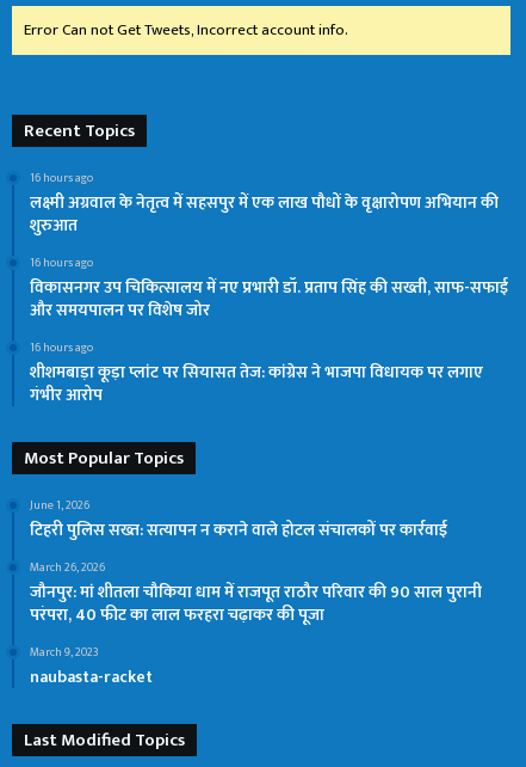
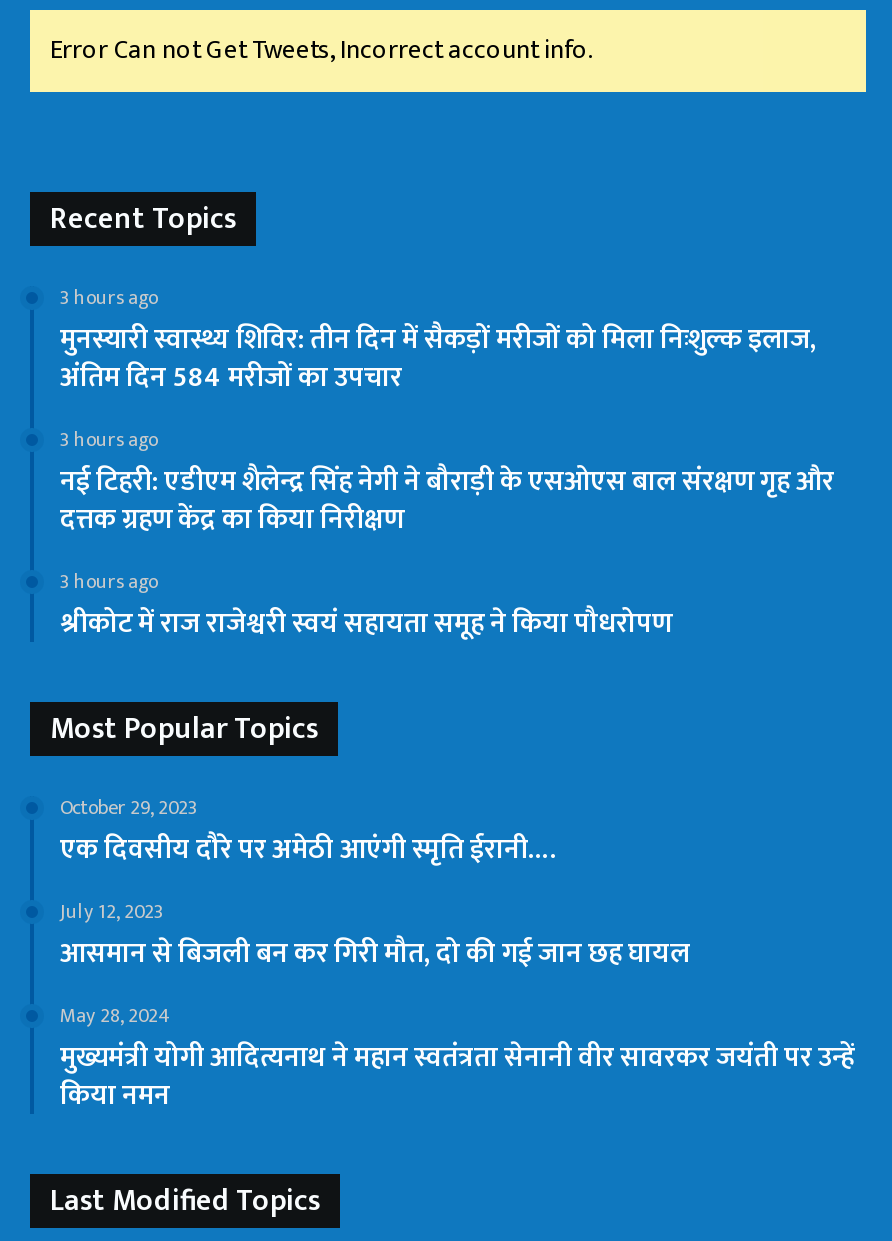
- 16 hours ago
- लक्ष्मी अग्रवाल के नेतृत्व में सहसपुर में एक लाख पौधों के वृक्षारोपण अभियान की
- शुरुआत
+ 3 hours ago
+ मुनस्यारी स्वास्थ्य शिविर: तीन दिन में सैकड़ों मरीजों को मिला निःशुल्क इलाज,
+ अंतिम दिन 584 मरीजों का उपचार

- 16 hours ago
- विकासनगर उप चिकित्सालय में नए प्रभारी डॉ. प्रताप सिंह की सख्ती, साफ-सफाई
- और समयपालन पर विशेष जोर
+ 3 hours ago
+ नई टिहरी: एडीएम शैलेन्द्र सिंह नेगी ने बौराड़ी के एसओएस बाल संरक्षण गृह और
+ दत्तक ग्रहण केंद्र का किया निरीक्षण

- 16 hours ago
- शीशमबाड़ा कूड़ा प्लांट पर सियासत तेज: कांग्रेस ने भाजपा विधायक पर लगाए
- गंभीर आरोप
+ 3 hours ago
+ श्रीकोट में राज राजेश्वरी स्वयं सहायता समूह ने किया पौधरोपण

- June 1, 2026
- टिहरी पुलिस सख्त: सत्यापन न कराने वाले होटल संचालकों पर कार्रवाई
+ October 29, 2023
+ एक दिवसीय दौरे पर अमेठी आएंगी स्मृति ईरानी….

- March 26, 2026
- जौनपुर: मां शीतला चौकिया धाम में राजपूत राठौर परिवार की 90 साल पुरानी
- परंपरा, 40 फीट का लाल फरहरा चढ़ाकर की पूजा
+ July 12, 2023
+ आसमान से बिजली बन कर गिरी मौत, दो की गई जान छह घायल

- March 9, 2023
- naubasta-racket
+ May 28, 2024
+ मुख्यमंत्री योगी आदित्यनाथ ने महान स्वतंत्रता सेनानी वीर सावरकर जयंती पर उन्हें
+ किया नमन
